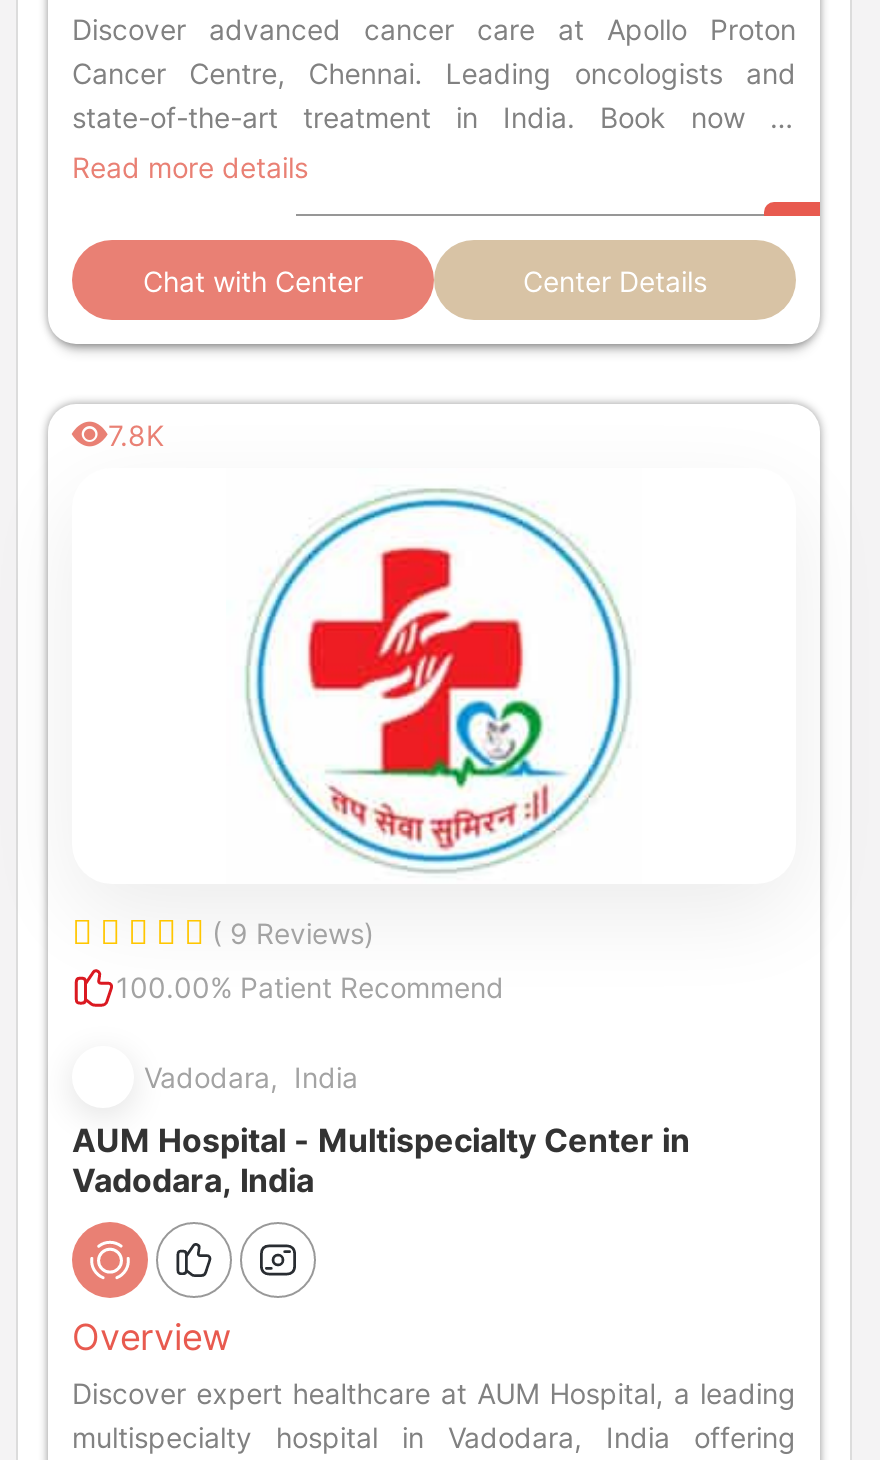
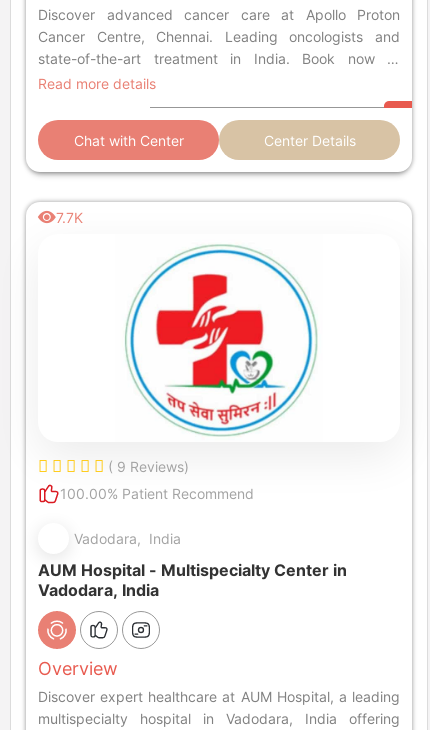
- 7.8K
+ 7.7K
